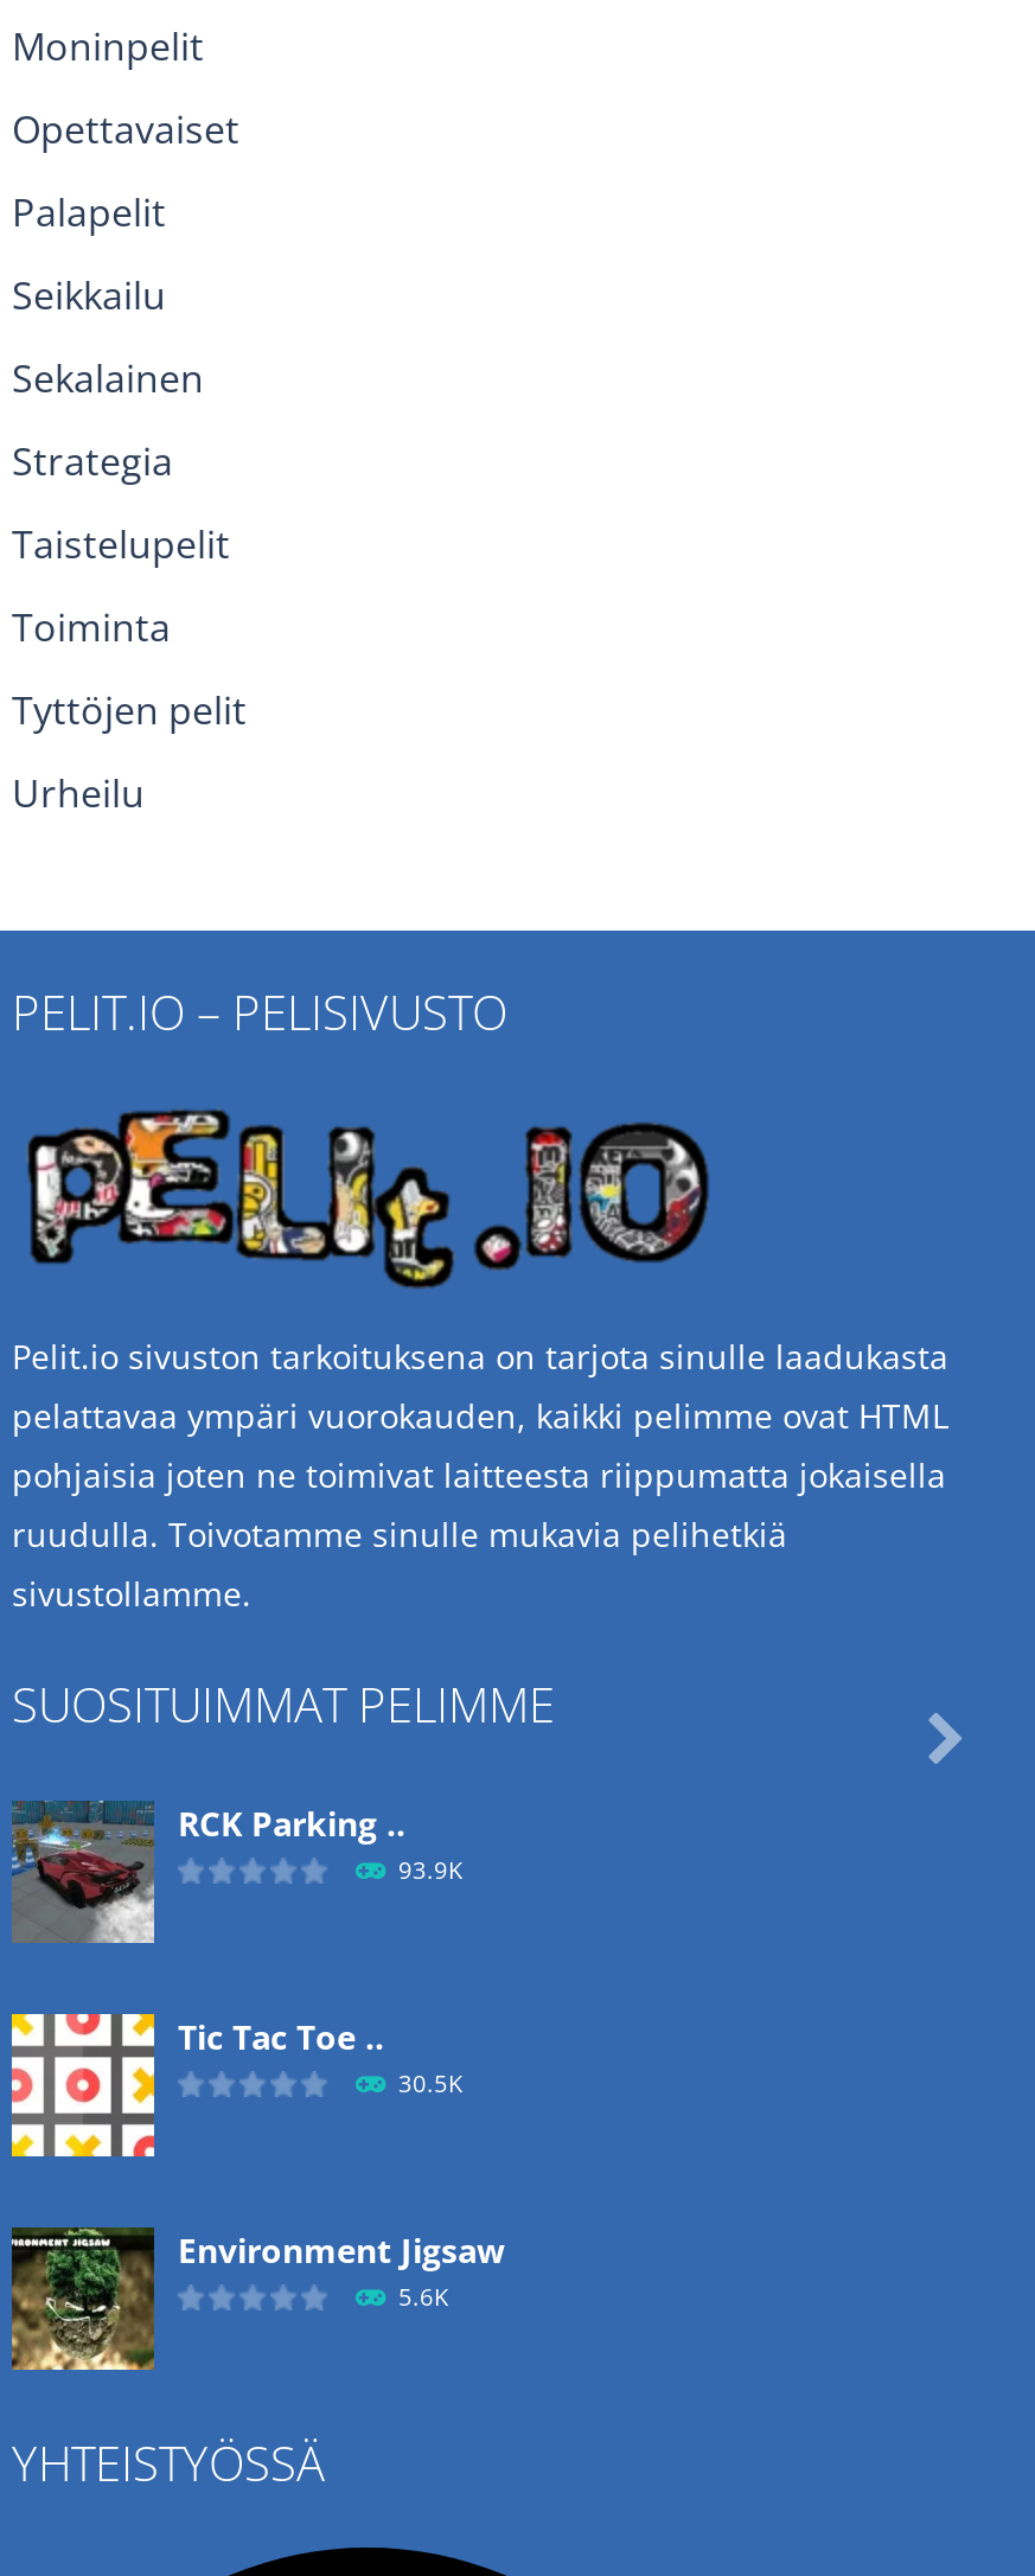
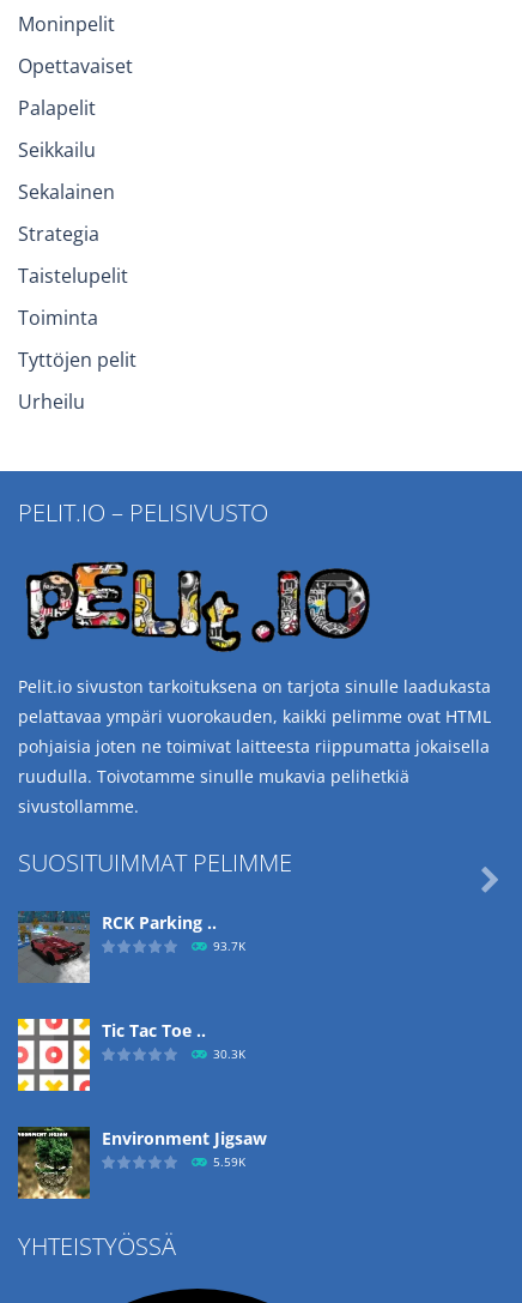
- 93.9K
+ 93.7K

- 30.5K
+ 30.3K

- 5.6K
+ 5.59K
